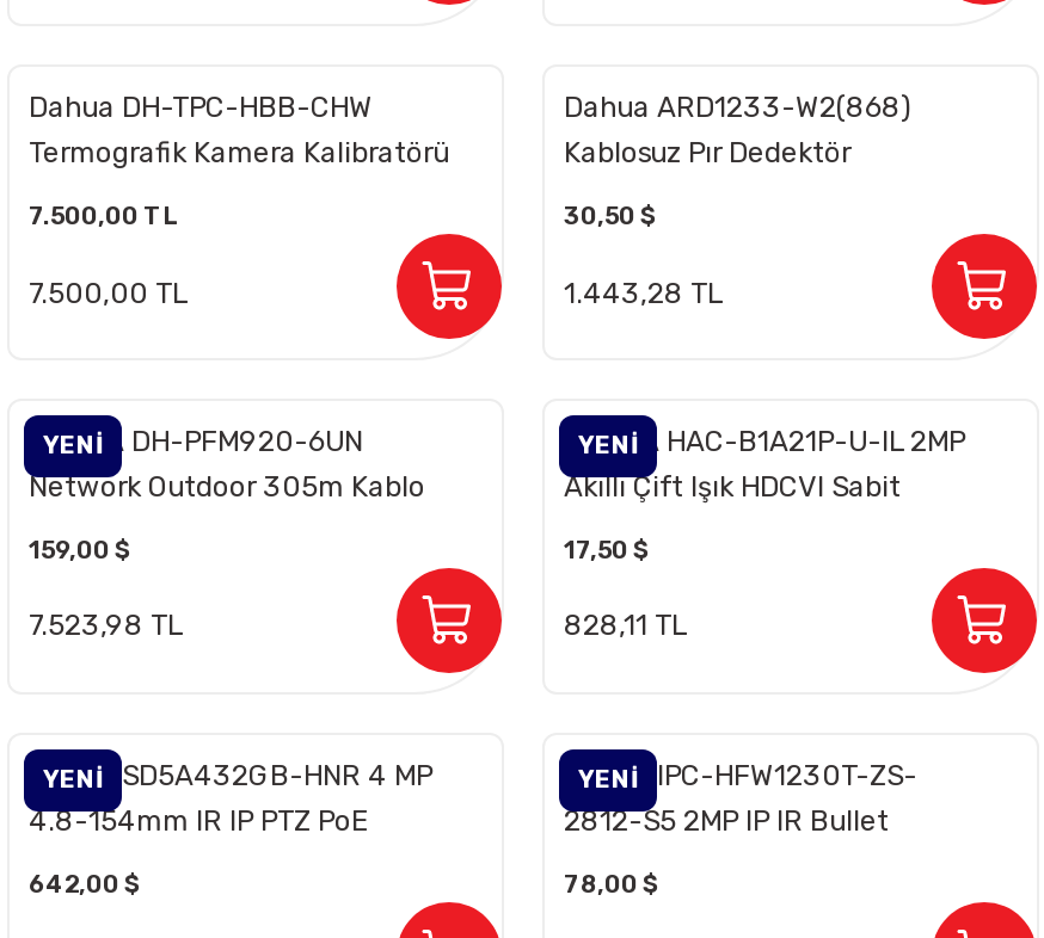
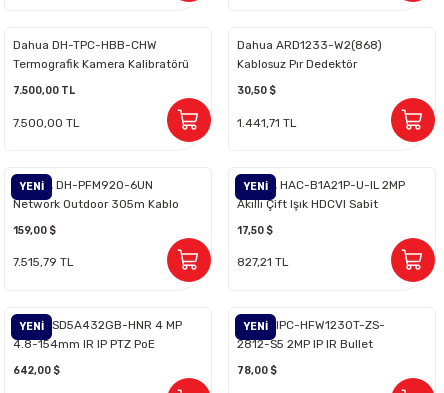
- 1.443,28 TL
+ 1.441,71 TL

- 7.523,98 TL
+ 7.515,79 TL

- 828,11 TL
+ 827,21 TL
